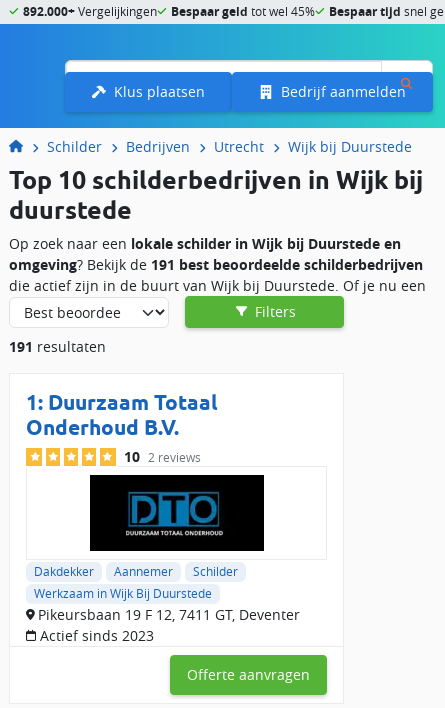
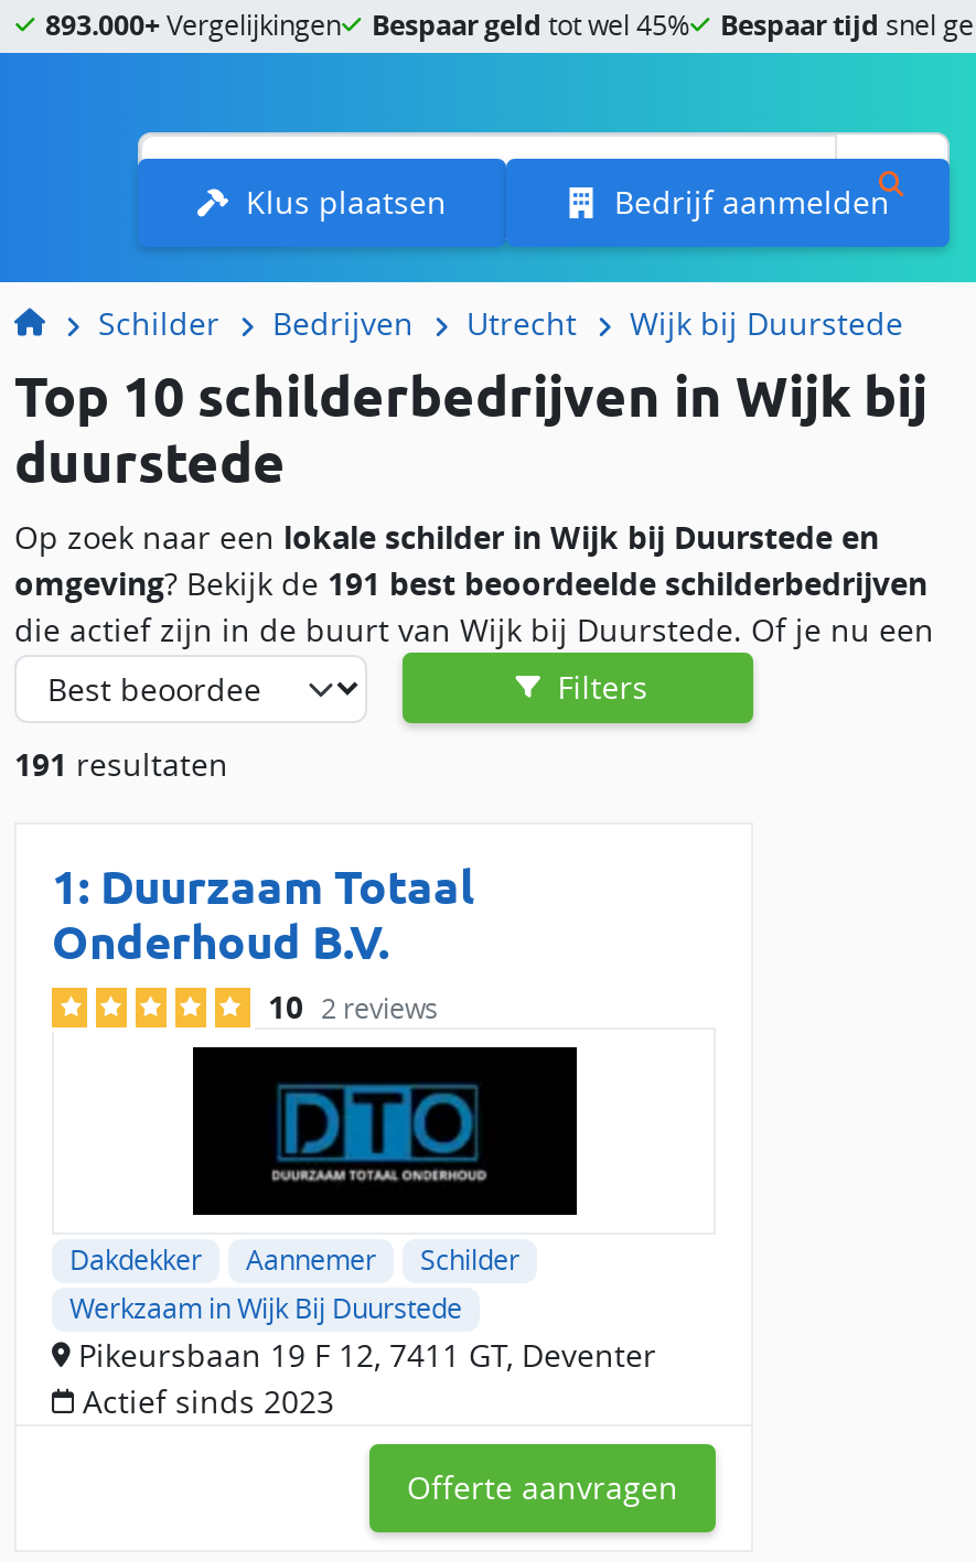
- 892.000+ Vergelijkingen
+ 893.000+ Vergelijkingen
